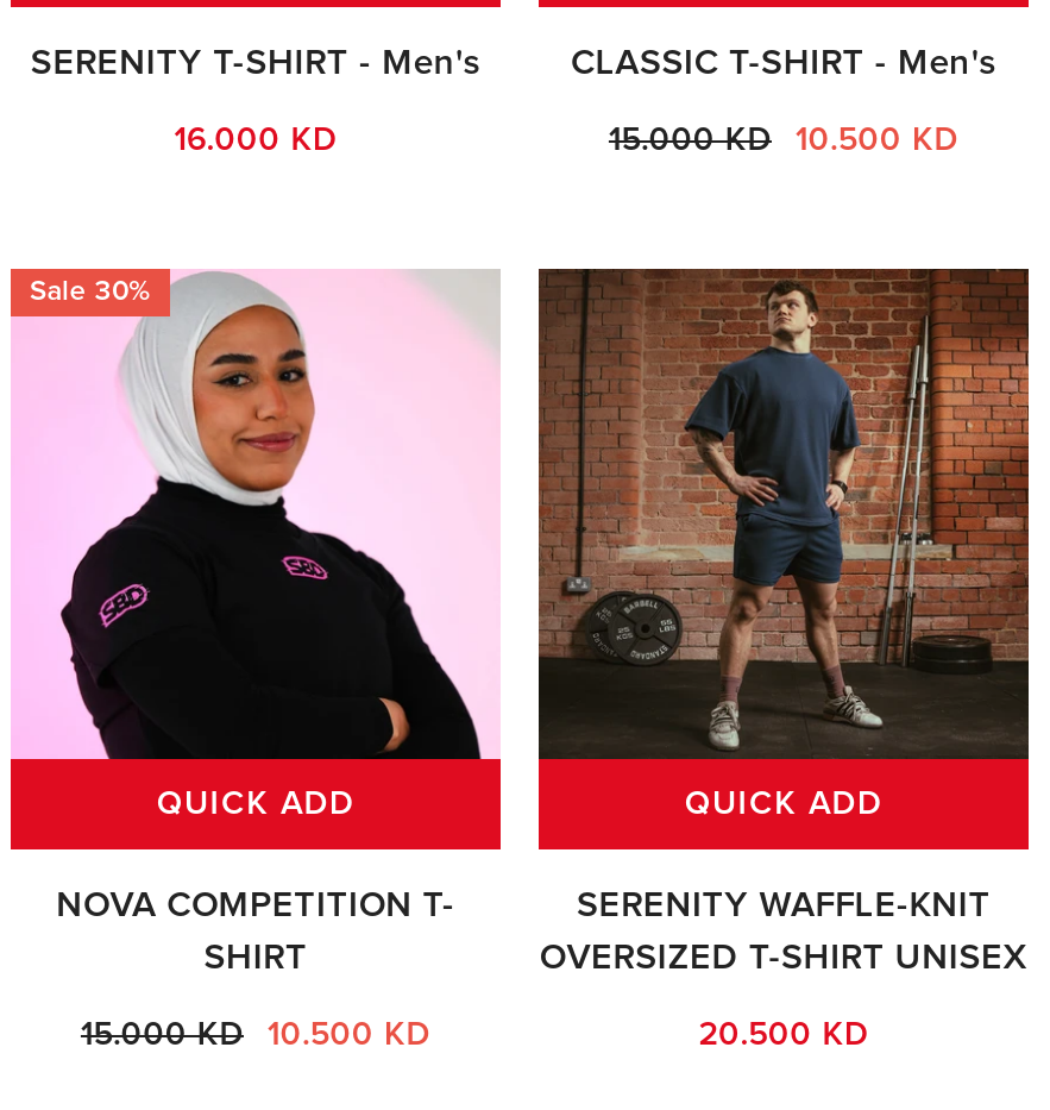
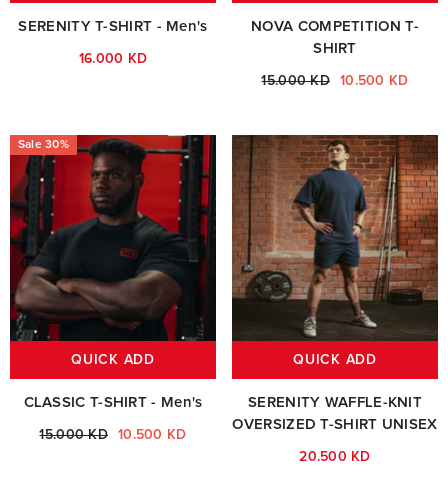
moved down: CLASSIC T-SHIRT - Men's

- [image]
+ [image]

moved up: NOVA COMPETITION T- | SHIRT
